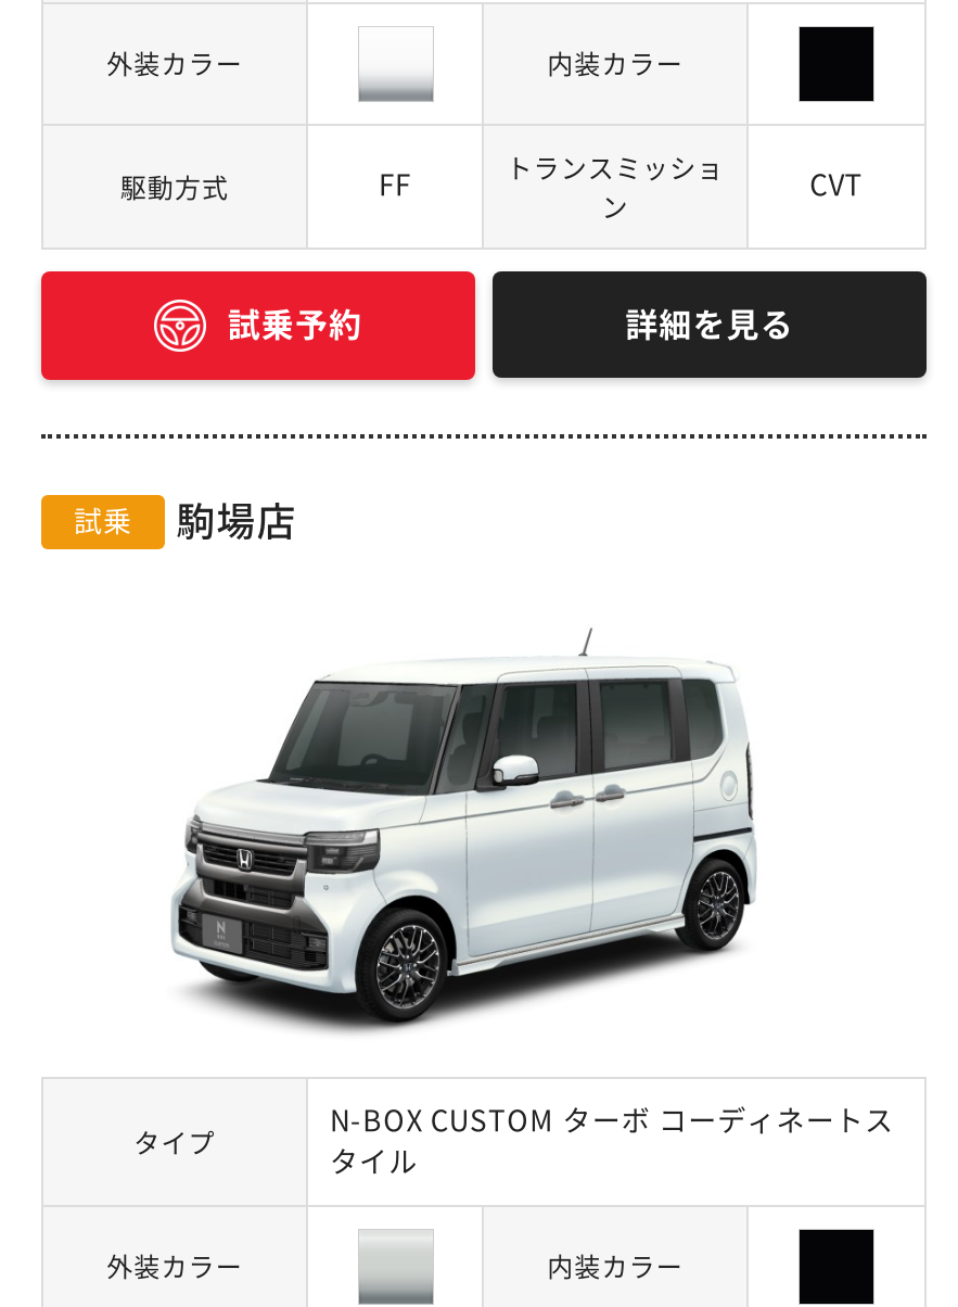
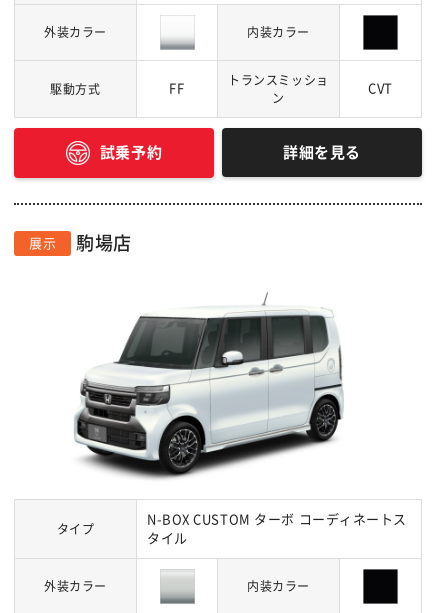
- 試乗
+ 展示
